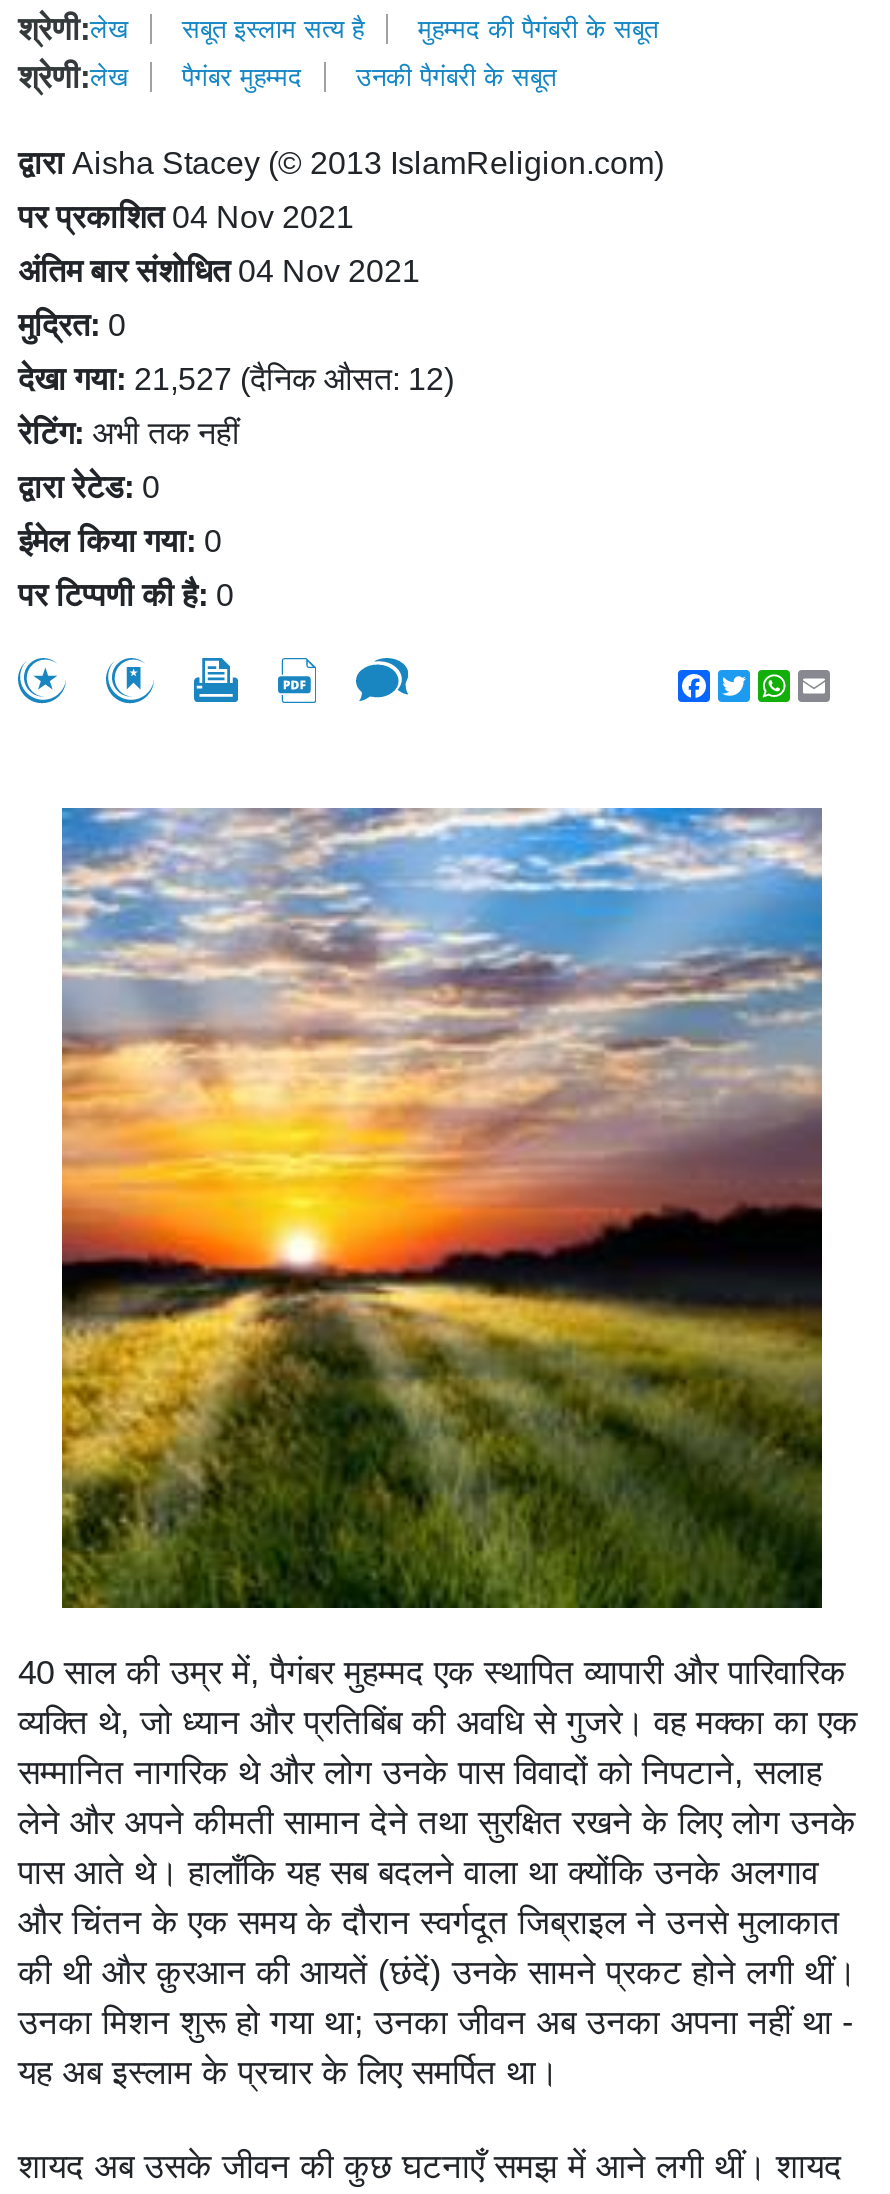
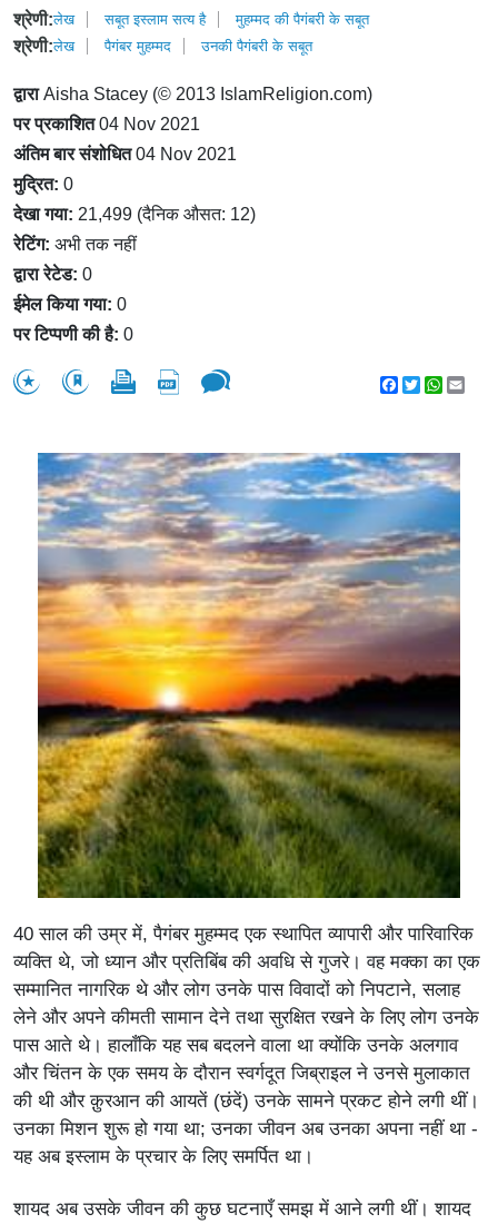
- देखा गया: 21,527 (दैनिक औसत: 12)
+ देखा गया: 21,499 (दैनिक औसत: 12)
